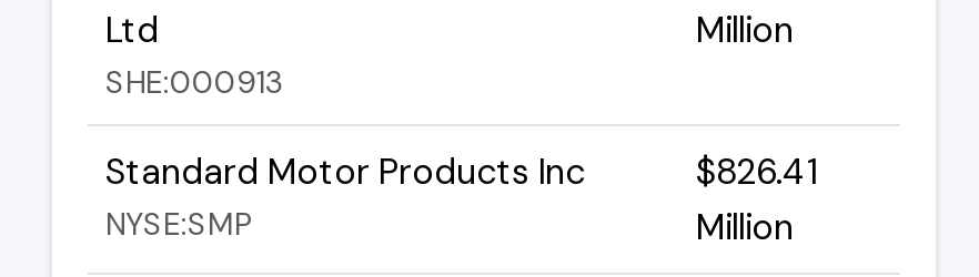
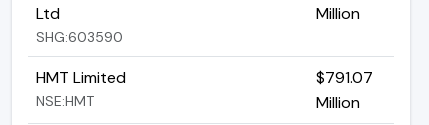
- SHE:000913
+ SHG:603590

- Standard Motor Products Inc
- NYSE:SMP
+ HMT Limited
+ NSE:HMT

- $826.41
+ $791.07
